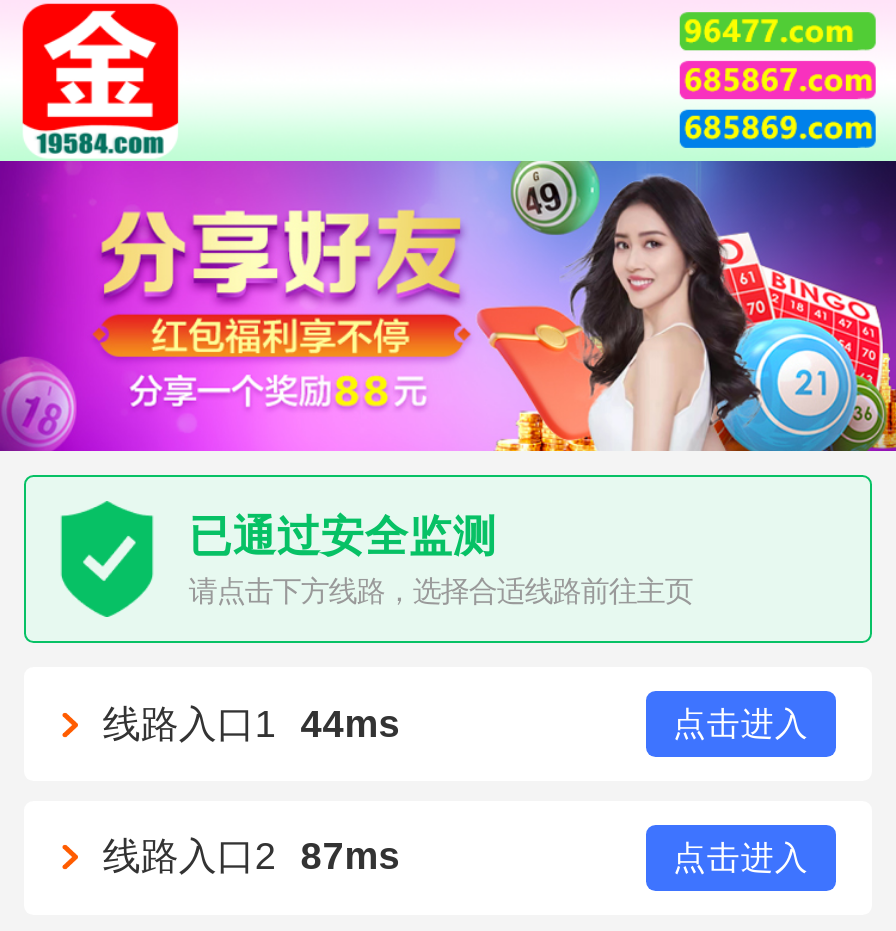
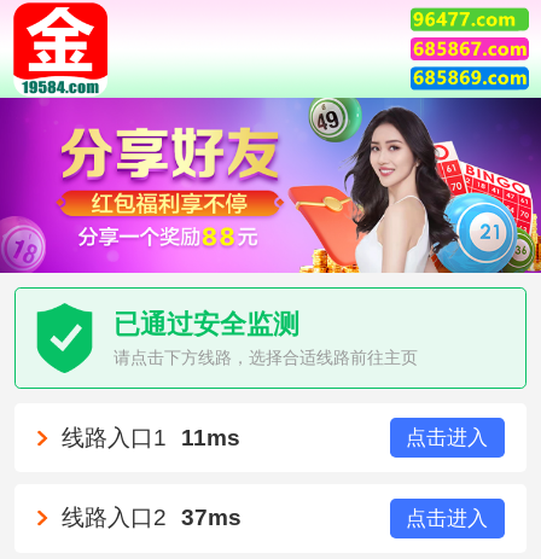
- 线路入口1 44ms
+ 线路入口1 11ms

- 线路入口2 87ms
+ 线路入口2 37ms
